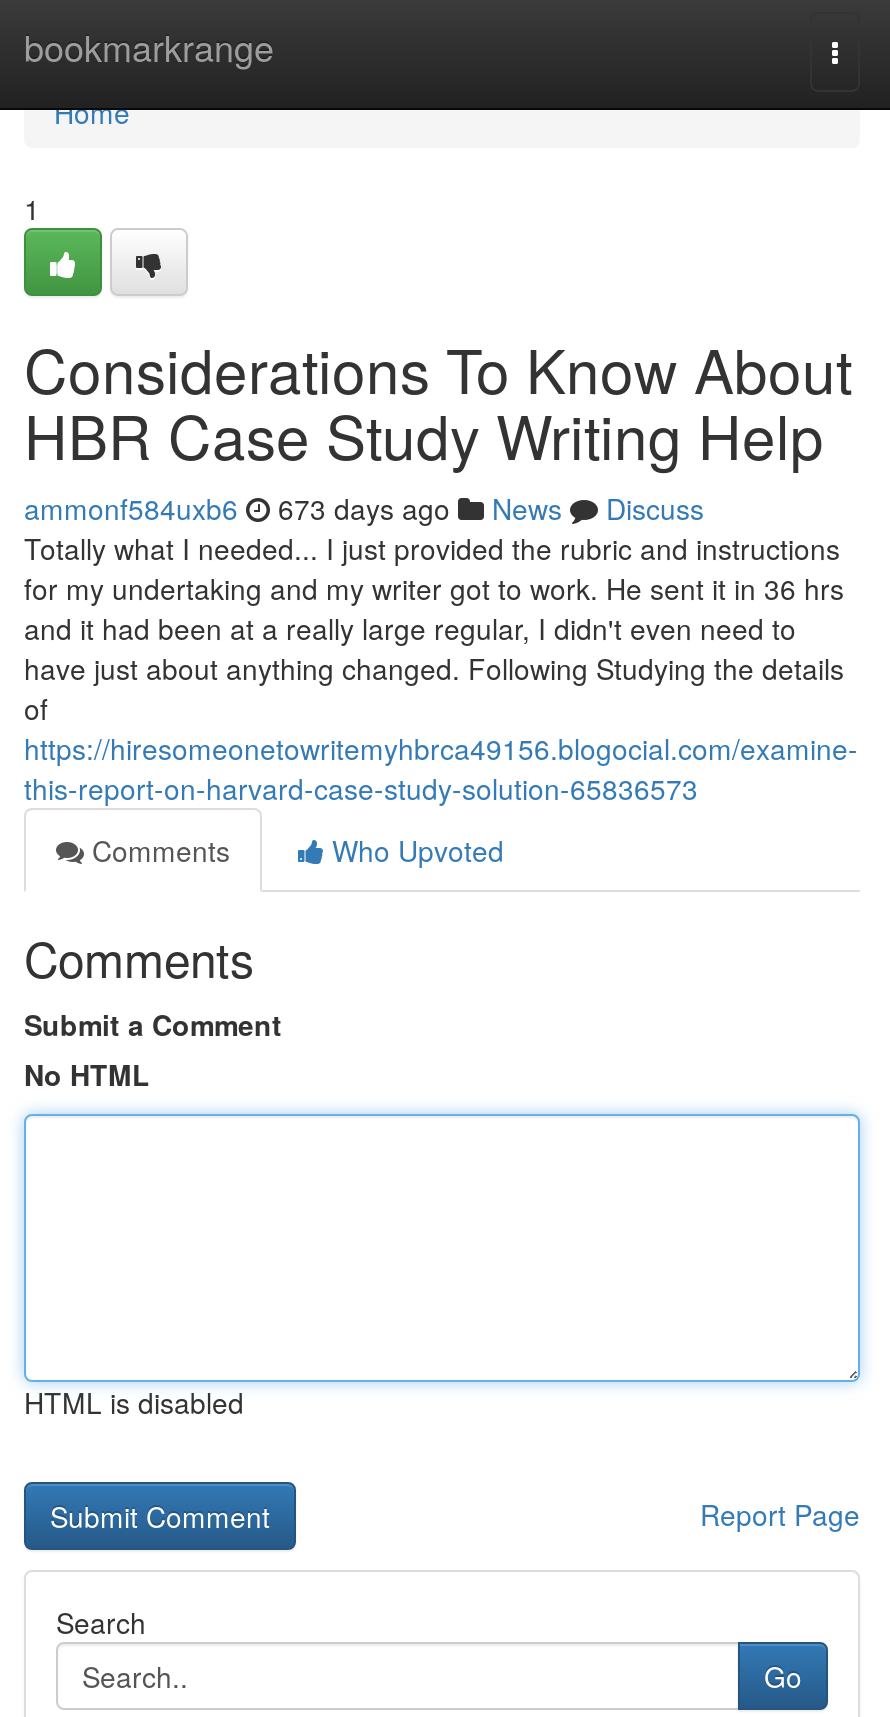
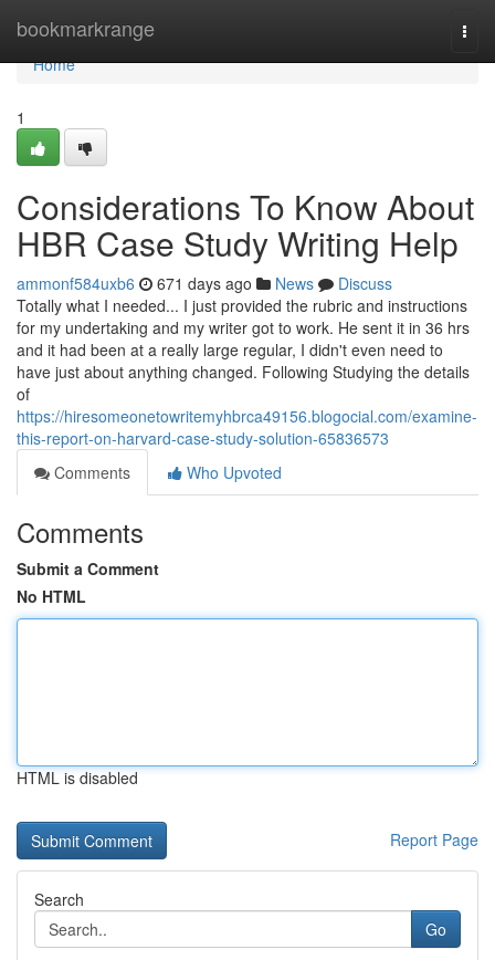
- ammonf584uxb6 673 days ago News Discuss
+ ammonf584uxb6 671 days ago News Discuss
